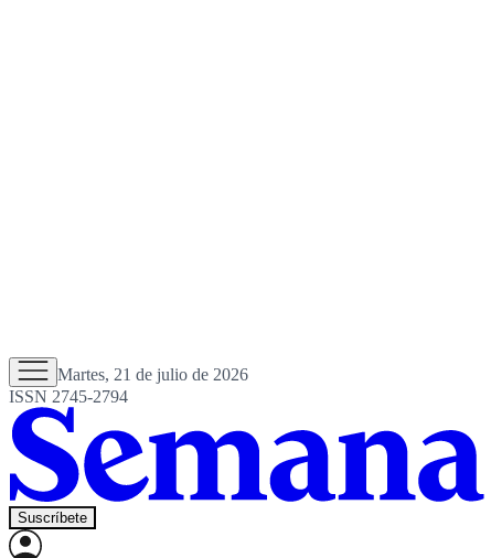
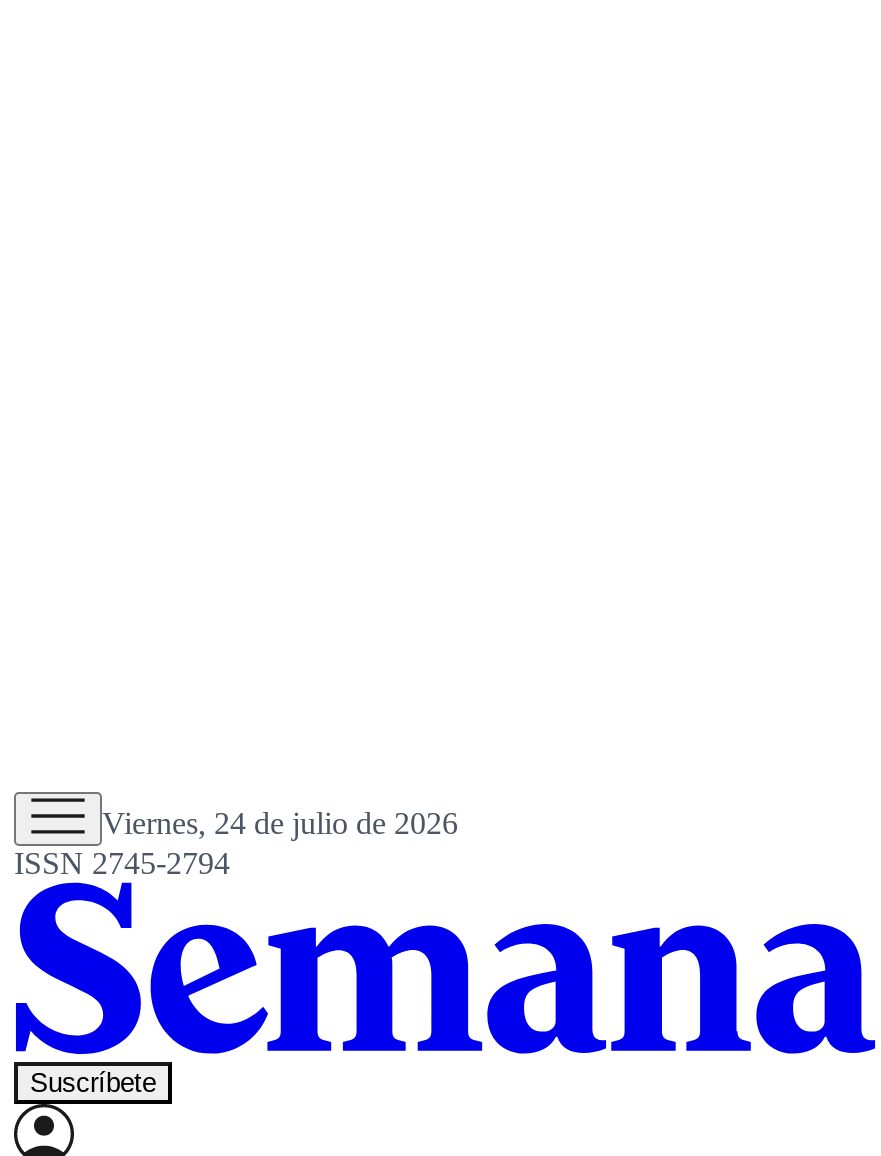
- Martes, 21 de julio de 2026
+ Viernes, 24 de julio de 2026
